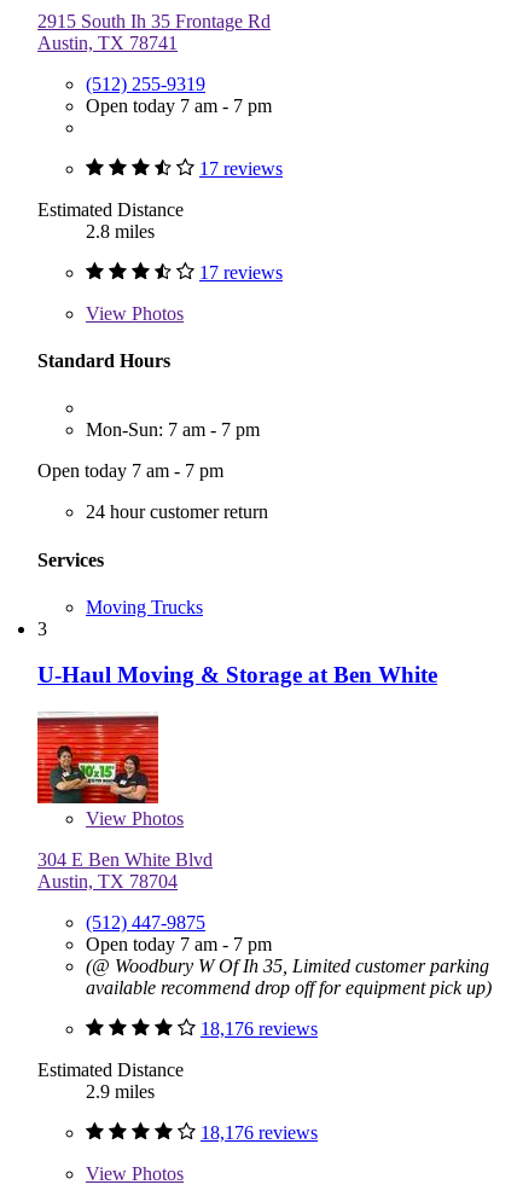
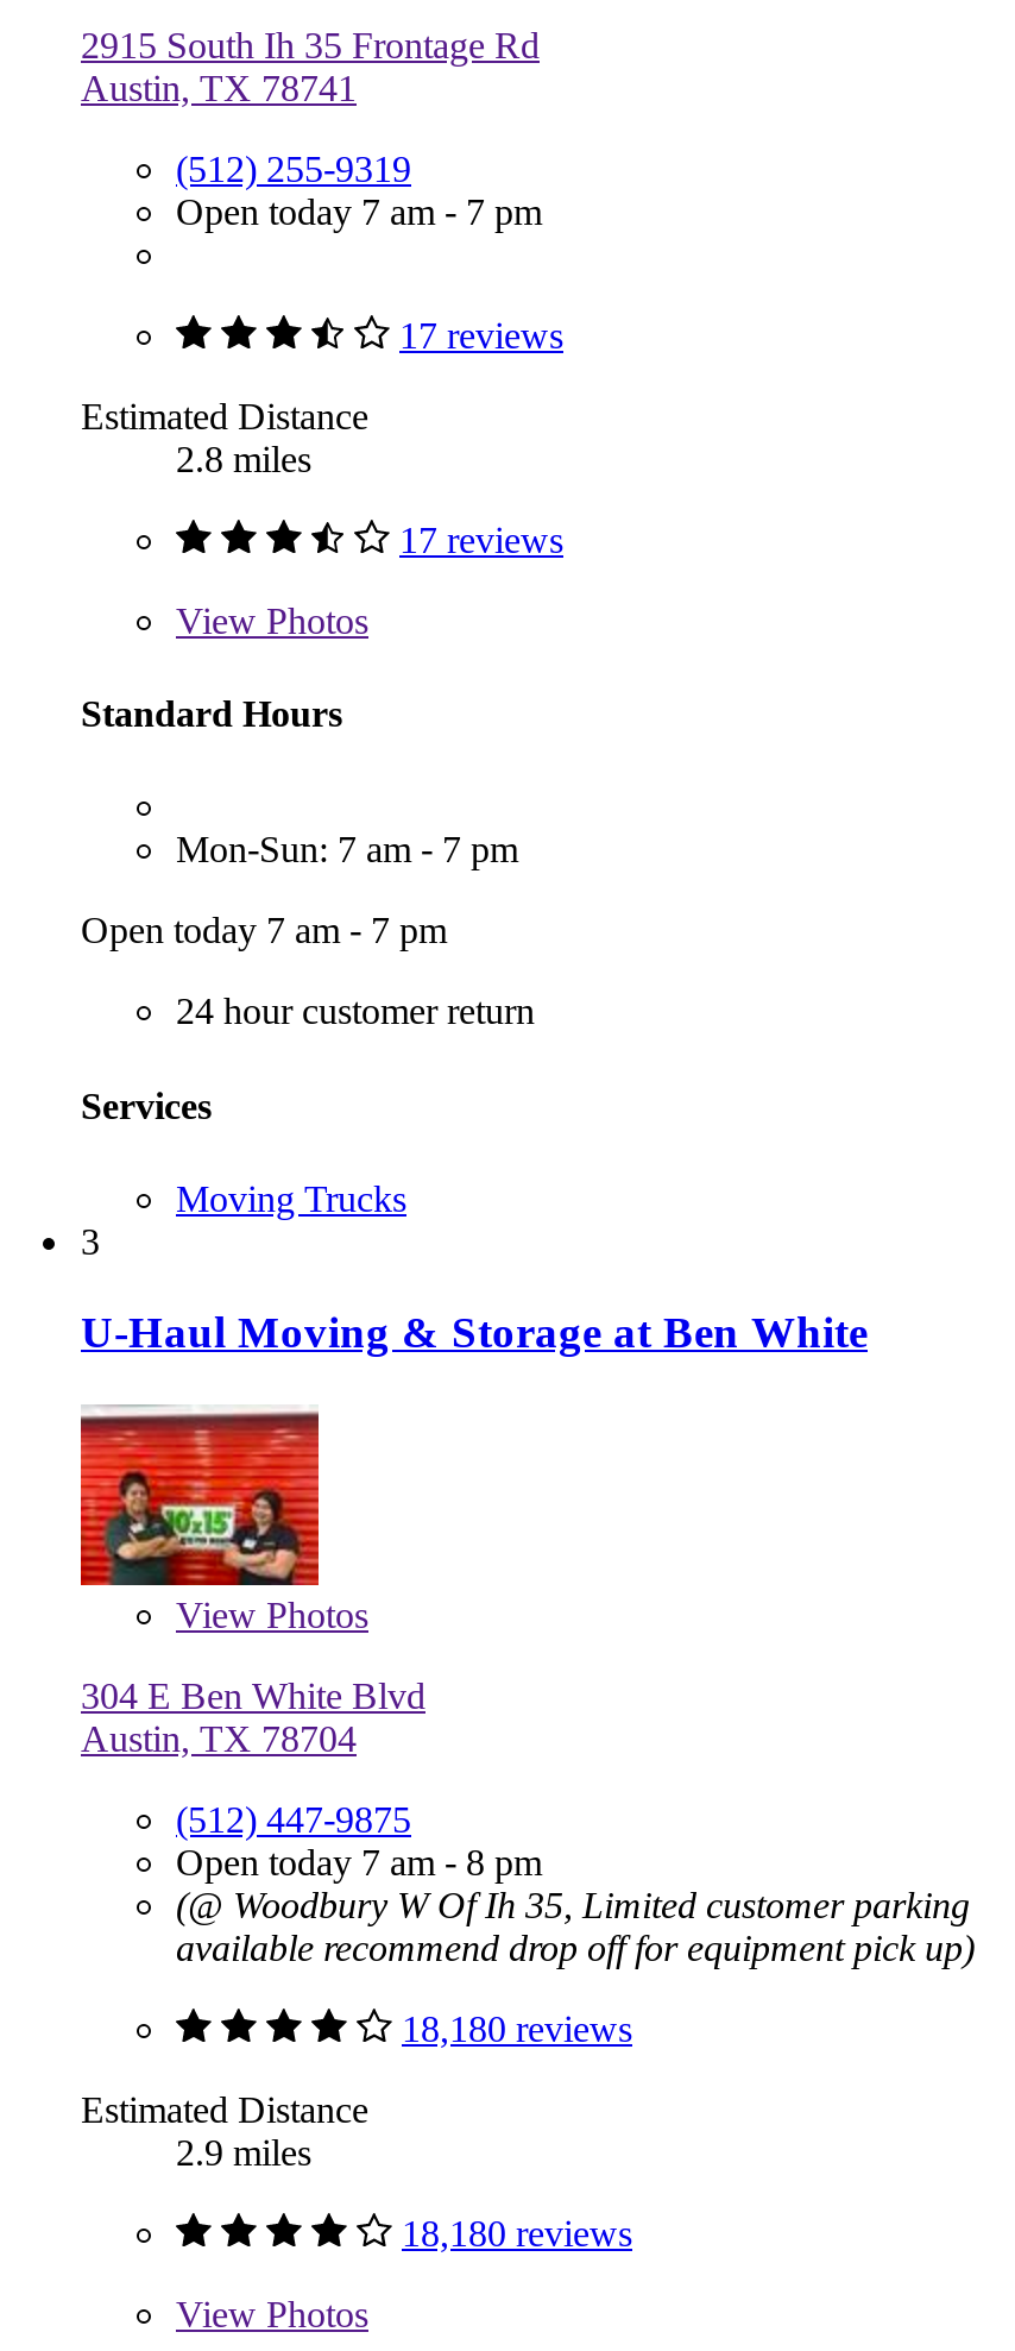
- Open today 7 am - 7 pm
+ Open today 7 am - 8 pm

- 18,176 reviews
+ 18,180 reviews

- 18,176 reviews
+ 18,180 reviews
